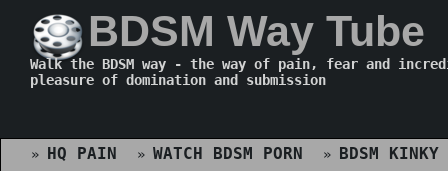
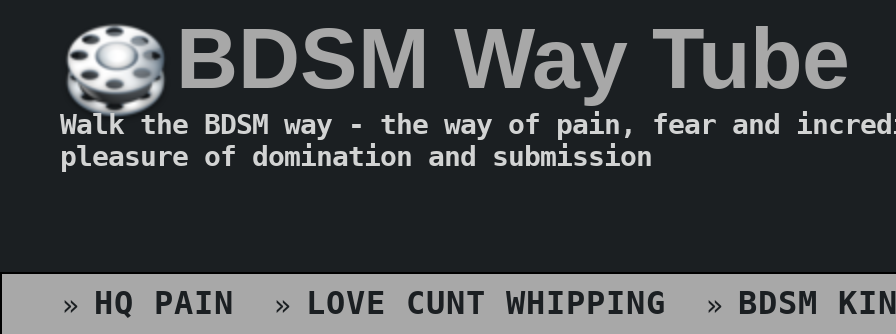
- » WATCH BDSM PORN
+ » LOVE CUNT WHIPPING
